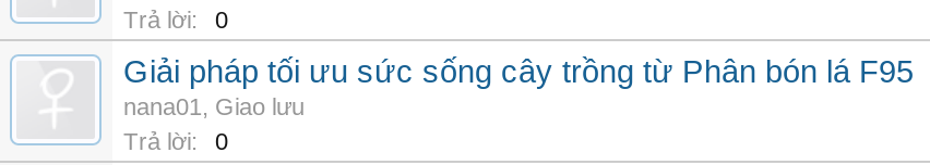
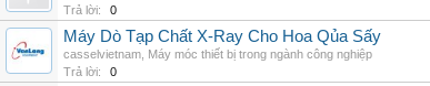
+ [image]

- Giải pháp tối ưu sức sống cây trồng từ Phân bón lá F95
- nana01, Giao lưu
+ Máy Dò Tạp Chất X-Ray Cho Hoa Qủa Sấy
+ casselvietnam, Máy móc thiết bị trong ngành công nghiệp
